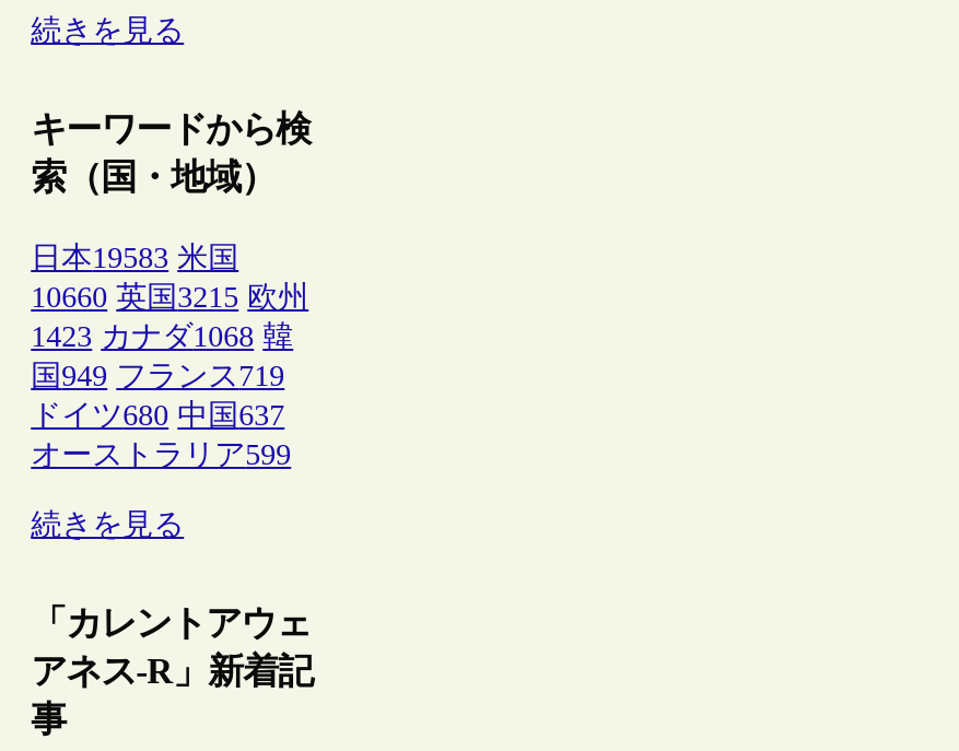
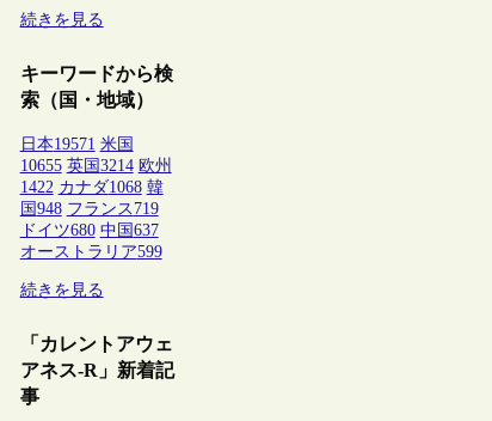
- 日本19583 米国
+ 日本19571 米国

- 10660 英国3215 欧州
+ 10655 英国3214 欧州

- 1423 カナダ1068 韓
+ 1422 カナダ1068 韓

- 国949 フランス719
+ 国948 フランス719
